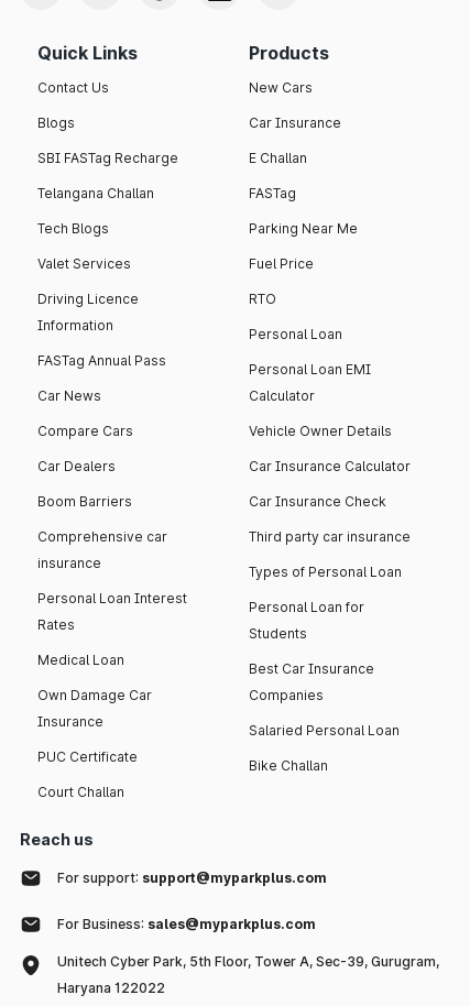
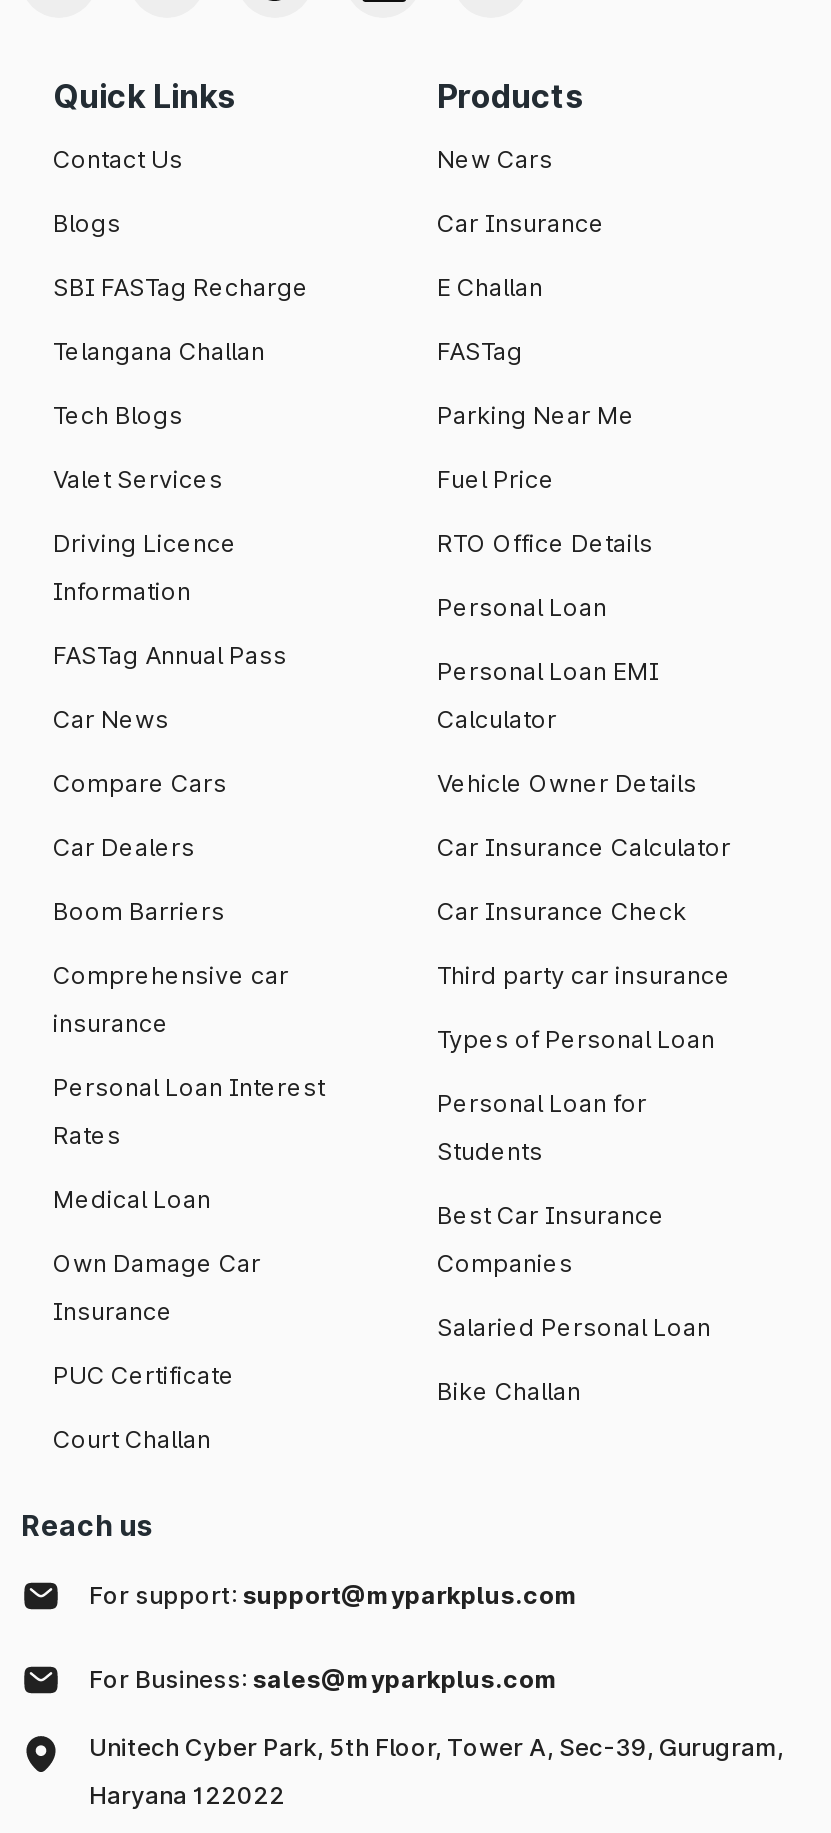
- RTO
+ RTO Office Details
